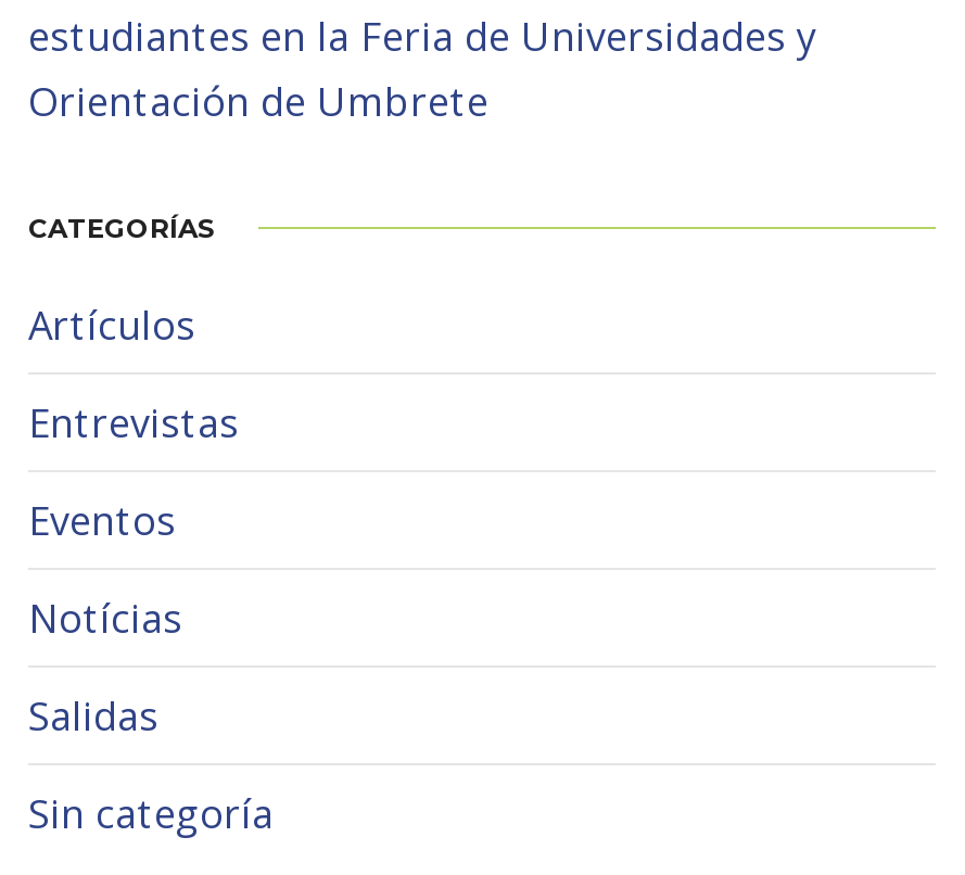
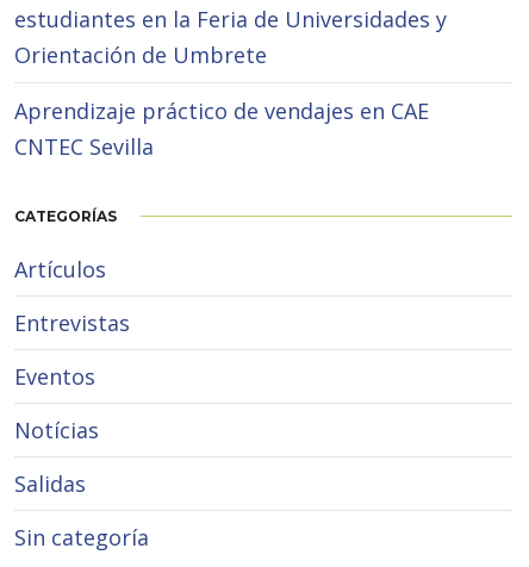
+ Aprendizaje práctico de vendajes en CAE
+ CNTEC Sevilla
